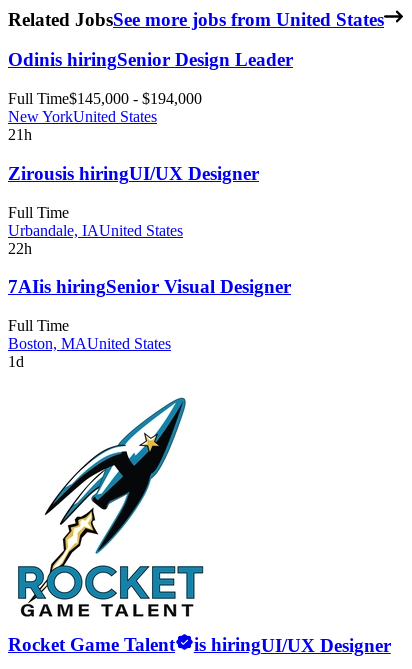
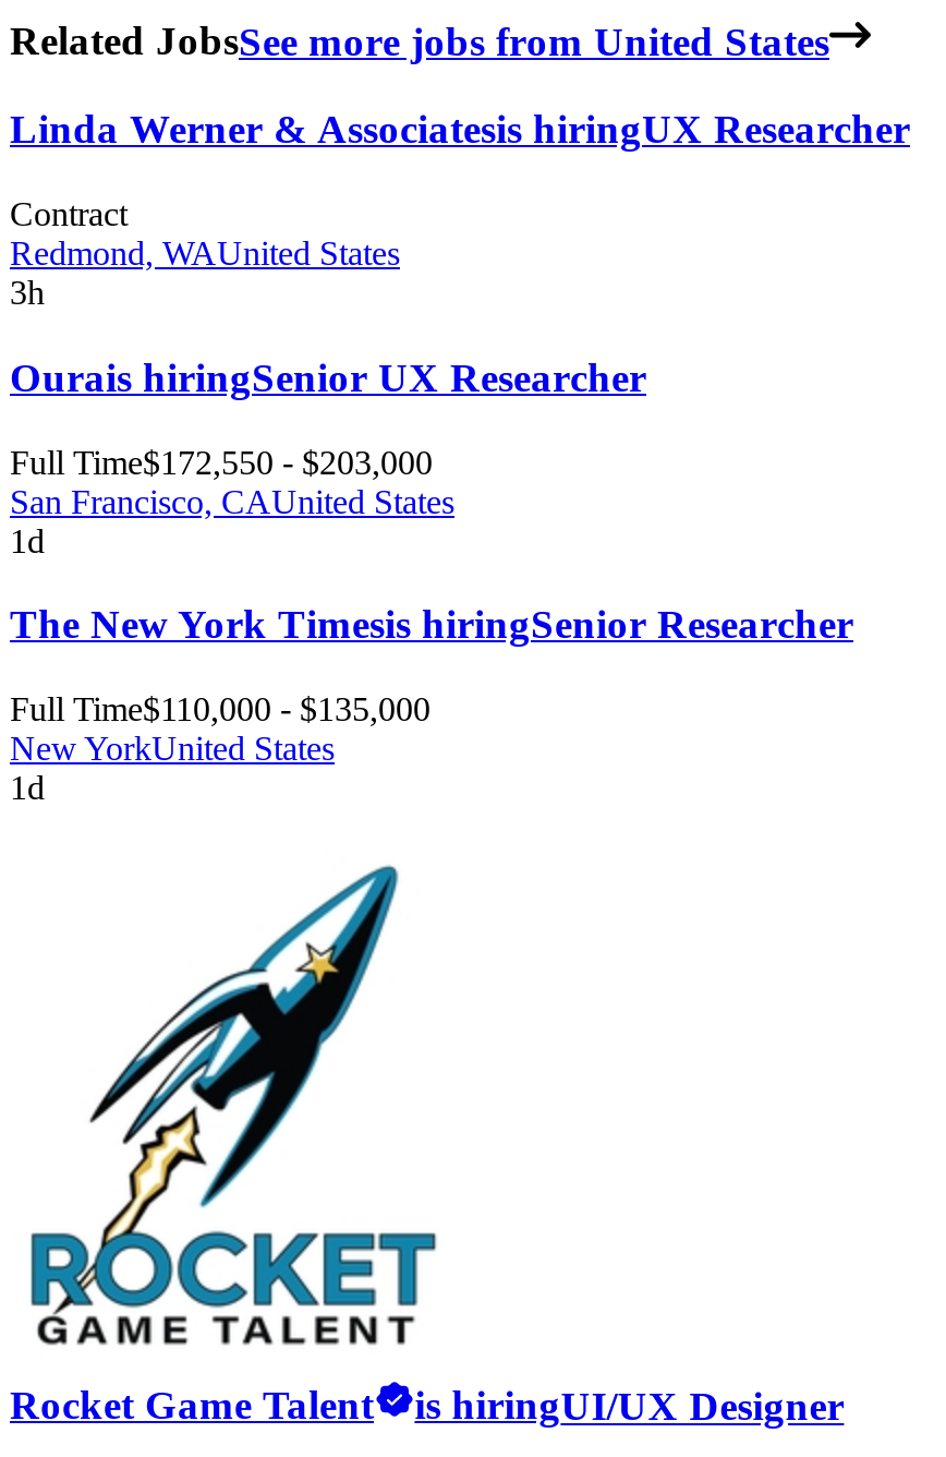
- Odinis hiringSenior Design Leader
- Full Time$145,000 - $194,000
+ Linda Werner & Associatesis hiringUX Researcher
+ Contract
+ Redmond, WAUnited States
+ 3h
+ Ourais hiringSenior UX Researcher
+ Full Time$172,550 - $203,000
+ San Francisco, CAUnited States
+ 1d
+ The New York Timesis hiringSenior Researcher
+ Full Time$110,000 - $135,000

moved down: New YorkUnited States

- 21h
- Zirousis hiringUI/UX Designer
- Full Time
- Urbandale, IA United States
- 22h
- 7AIis hiringSenior Visual Designer
- Full Time
- Boston, MAUnited States
